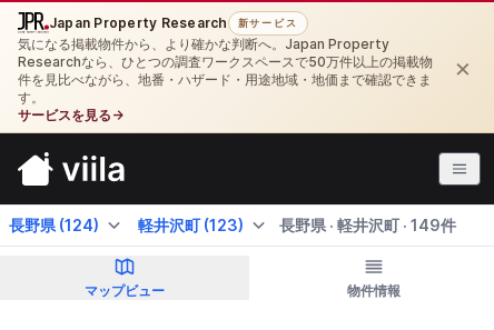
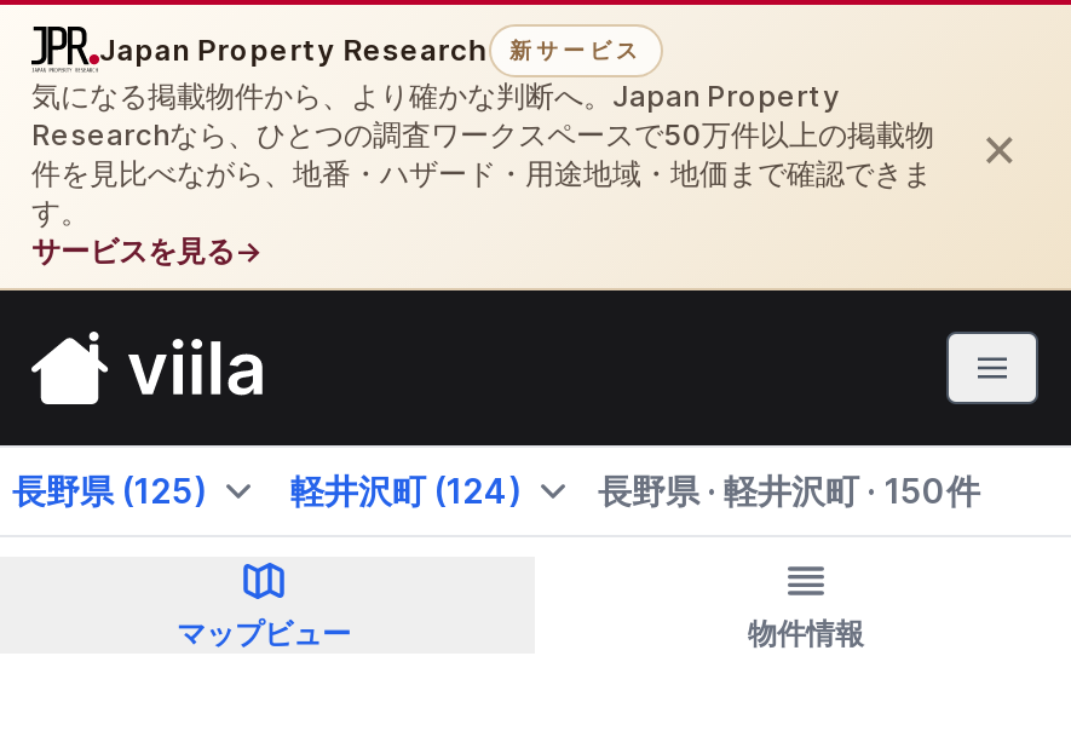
- 長野県 · 軽井沢町 · 149件
+ 長野県 · 軽井沢町 · 150件
